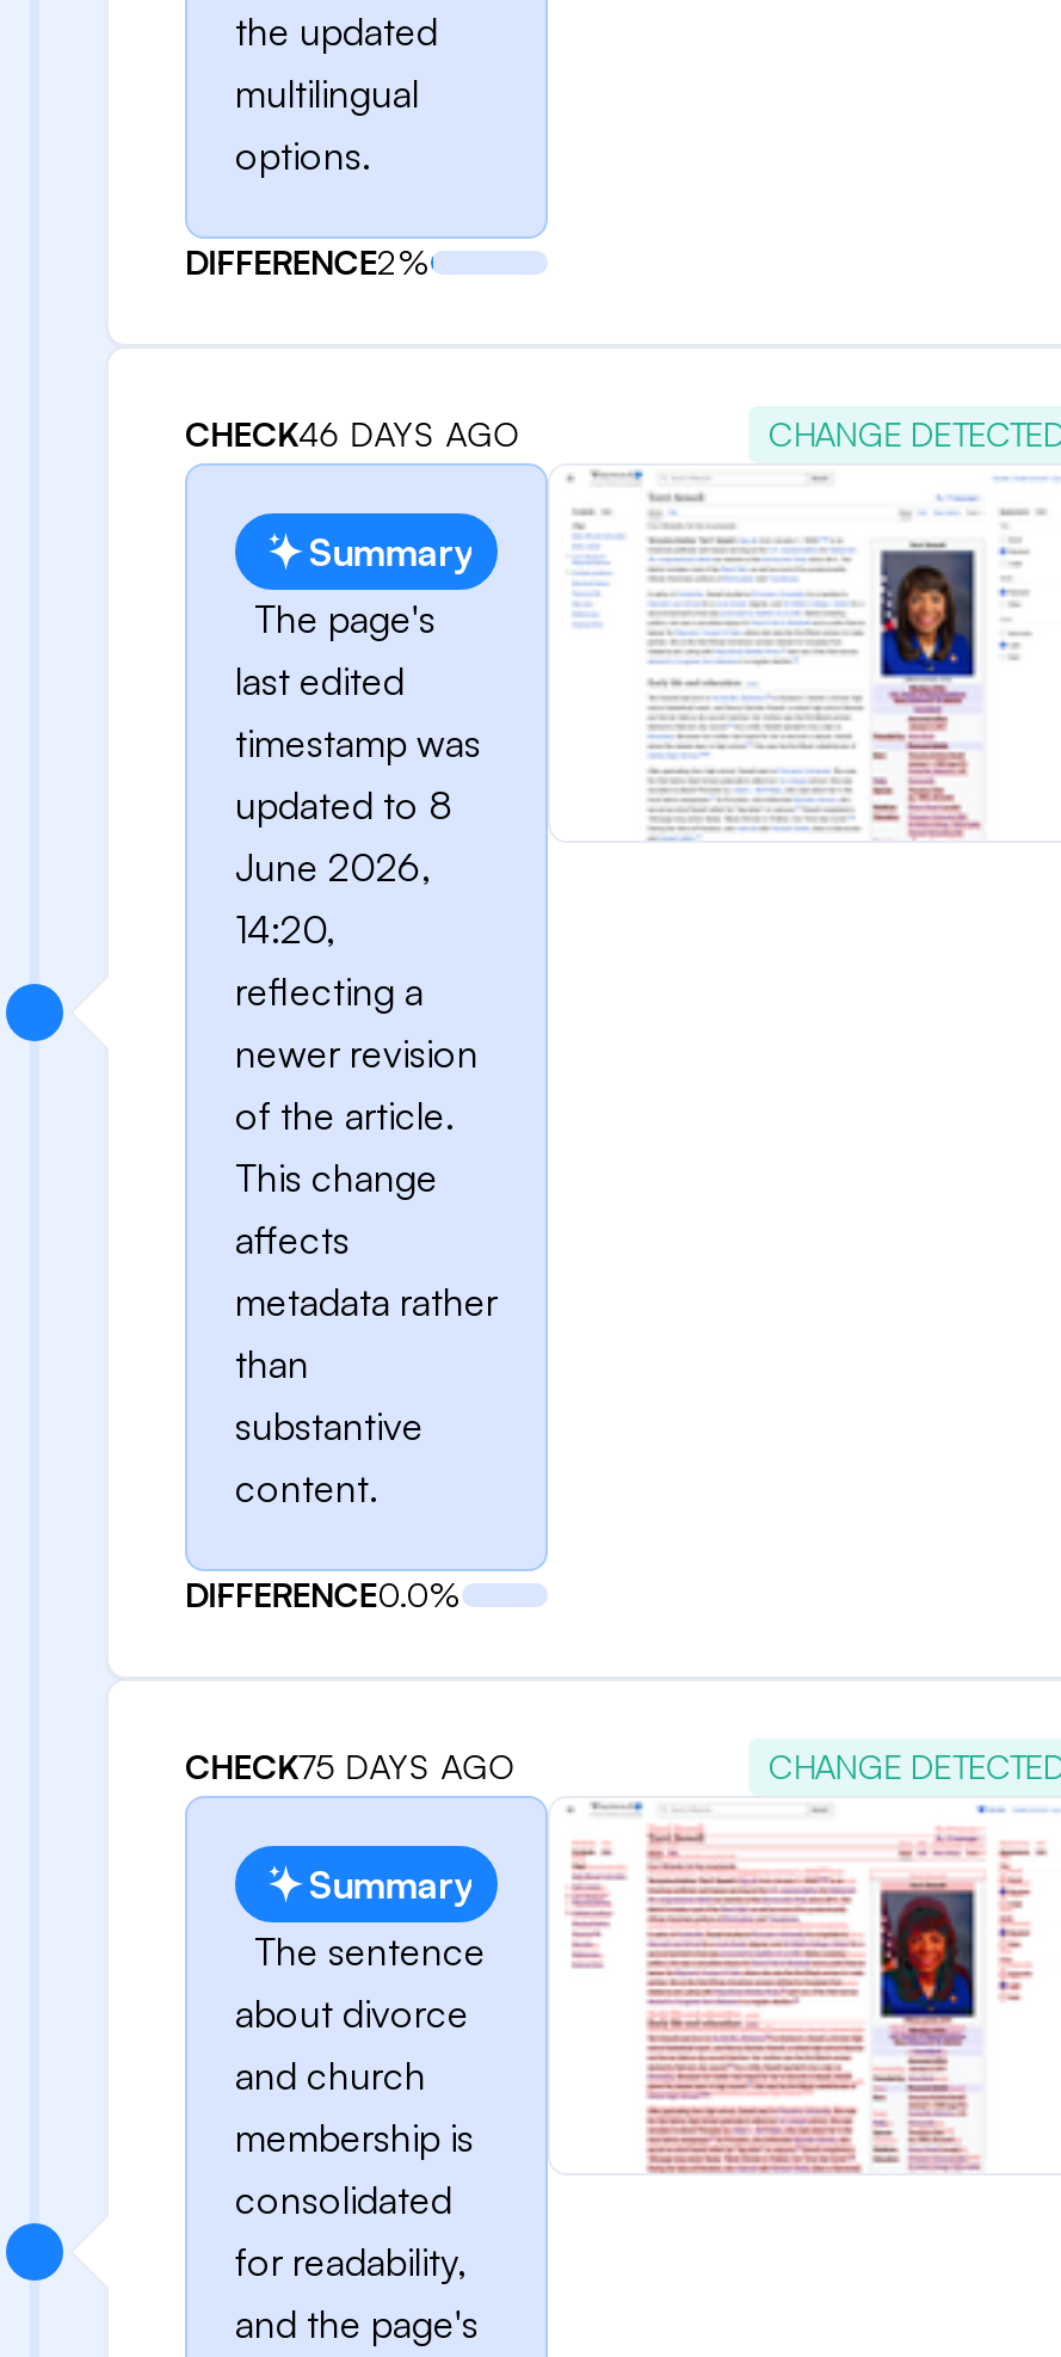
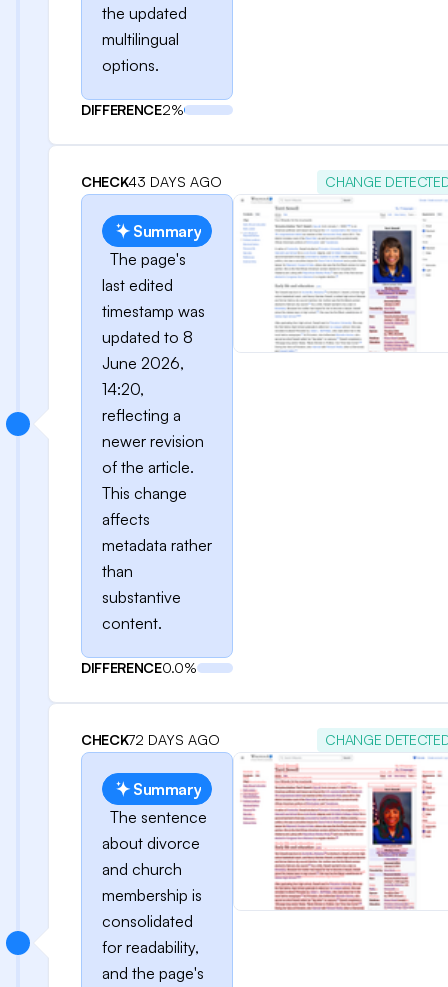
- CHECK46 DAYS AGO
+ CHECK43 DAYS AGO

- CHECK75 DAYS AGO
+ CHECK72 DAYS AGO
